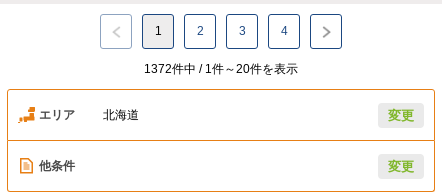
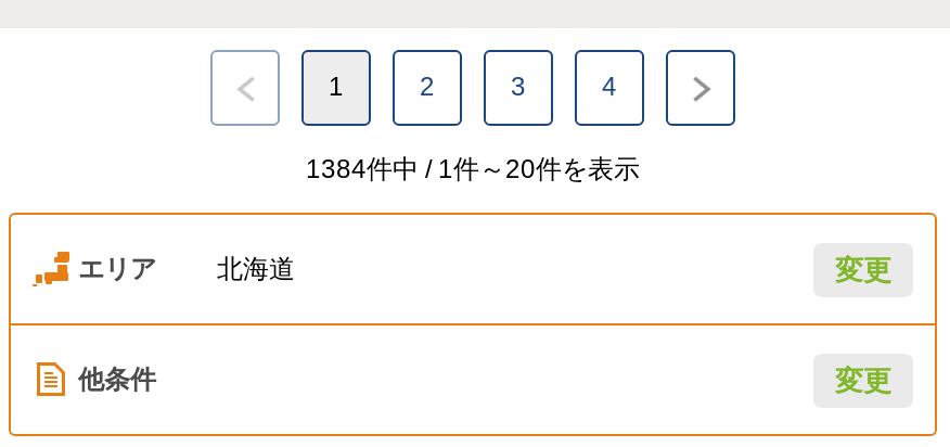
- 1372件中 / 1件～20件を表示
+ 1384件中 / 1件～20件を表示
